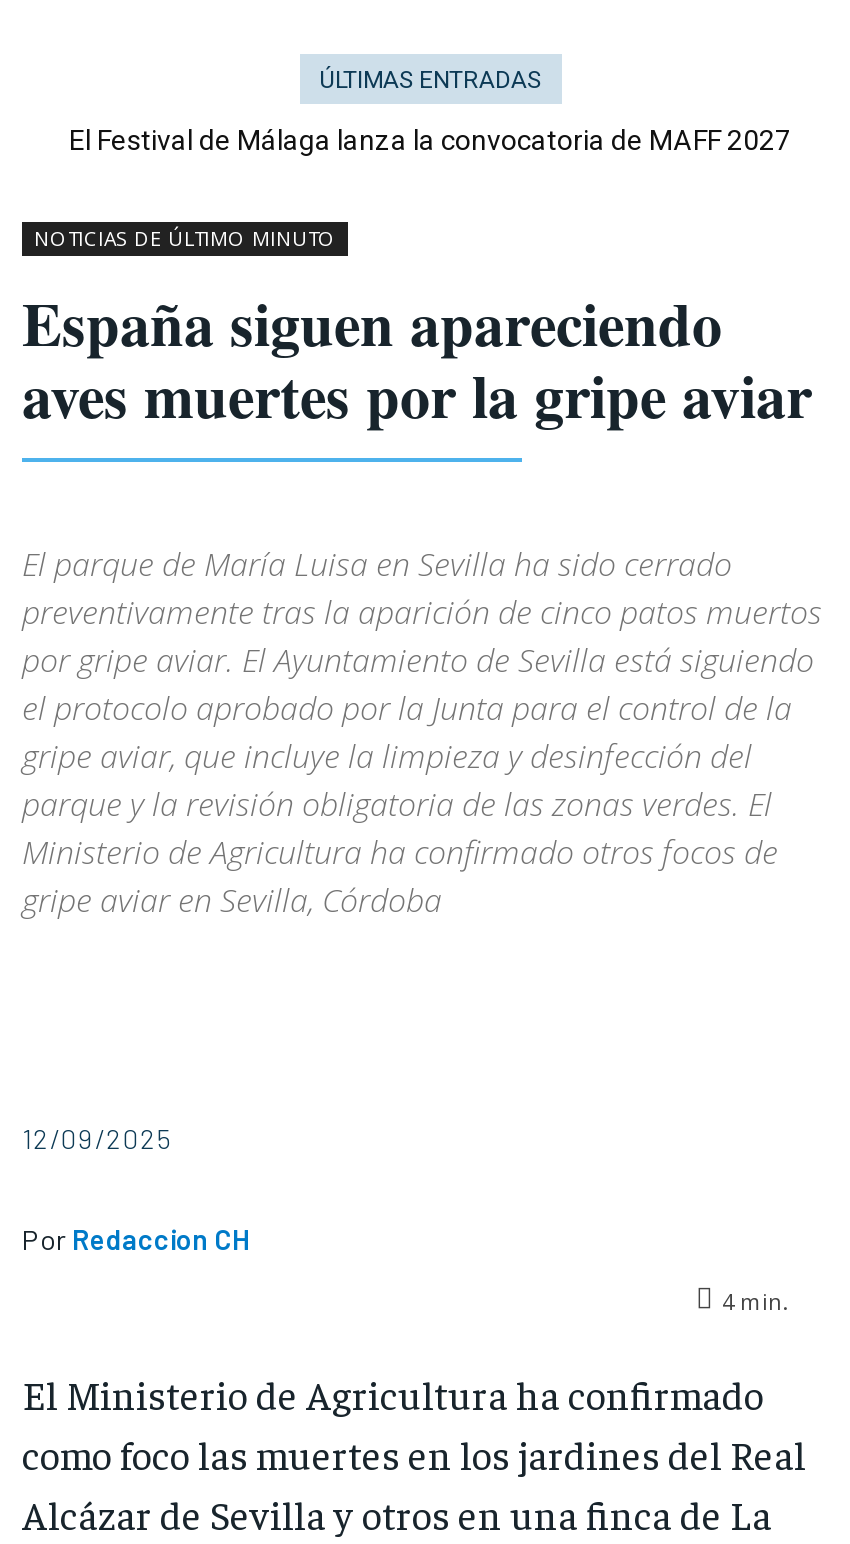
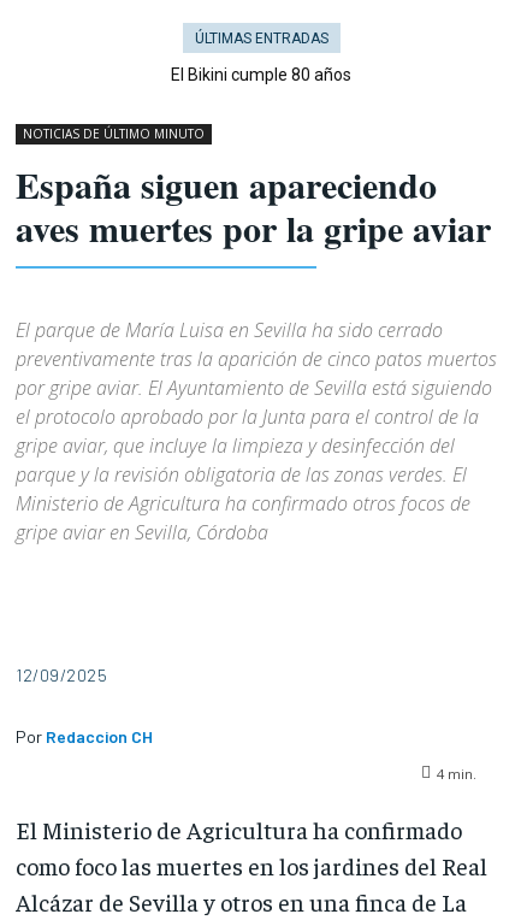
- El Festival de Málaga lanza la convocatoria de MAFF 2027
+ El Bikini cumple 80 años
